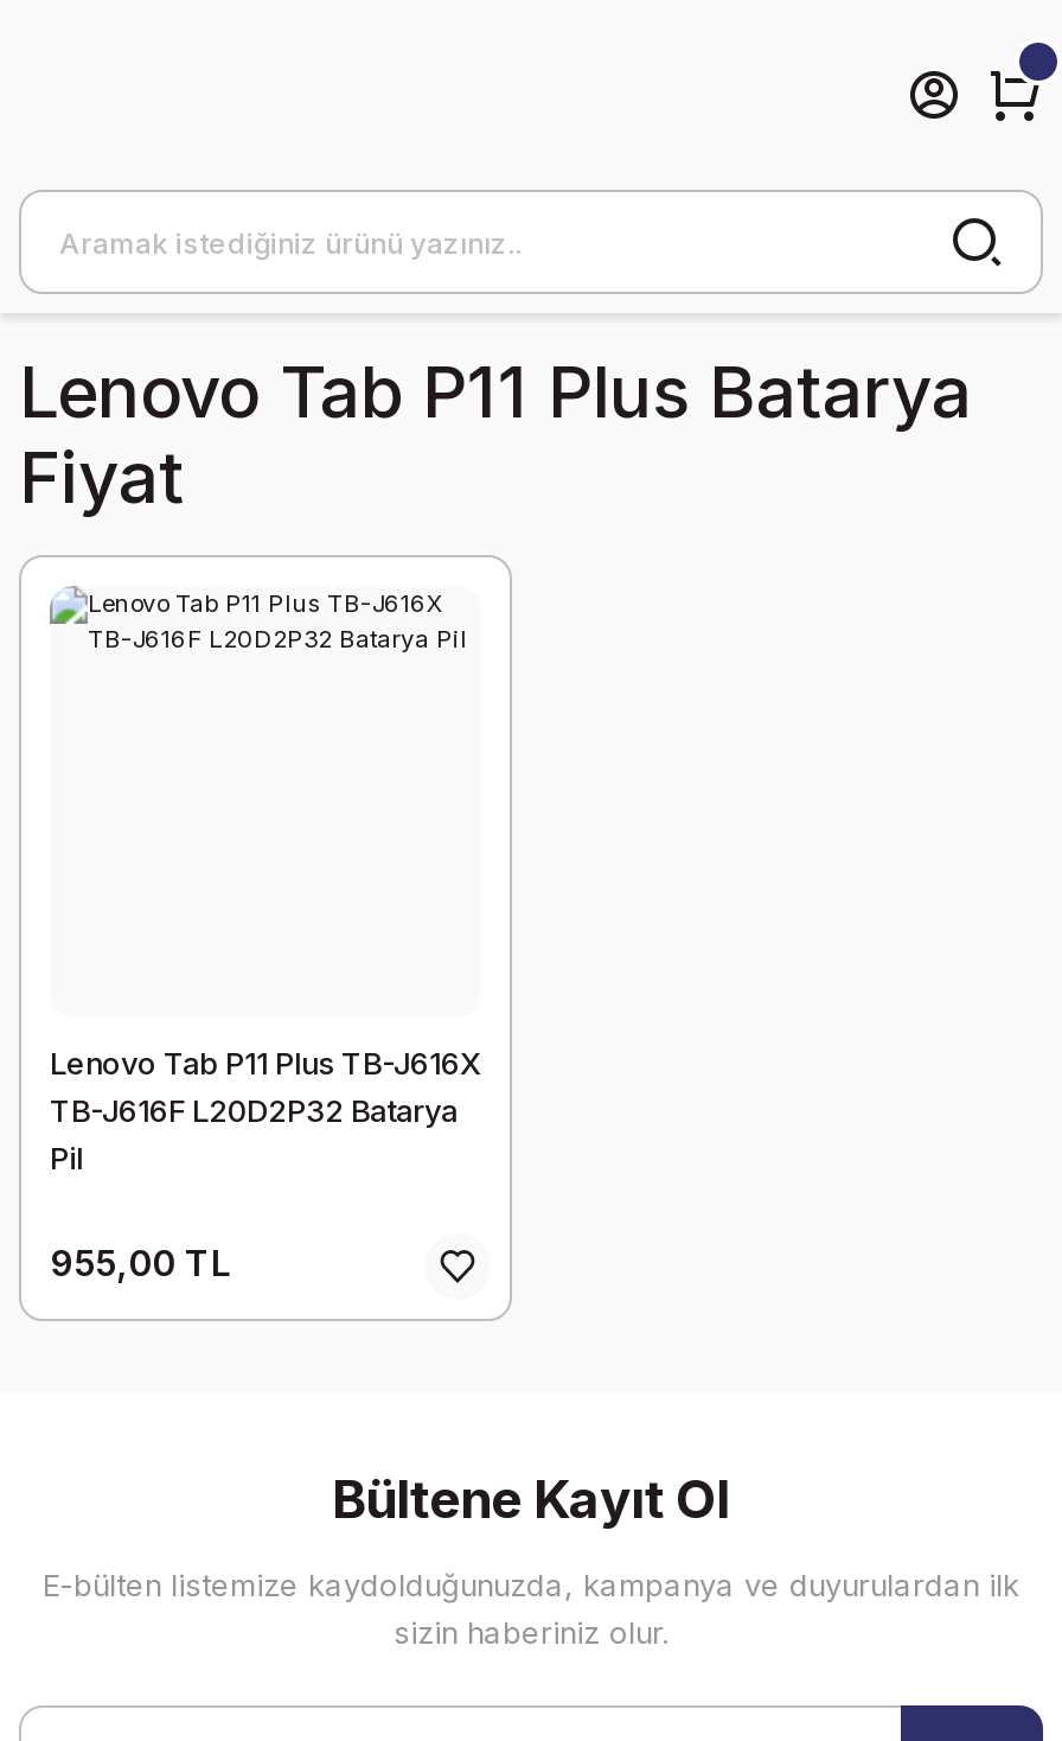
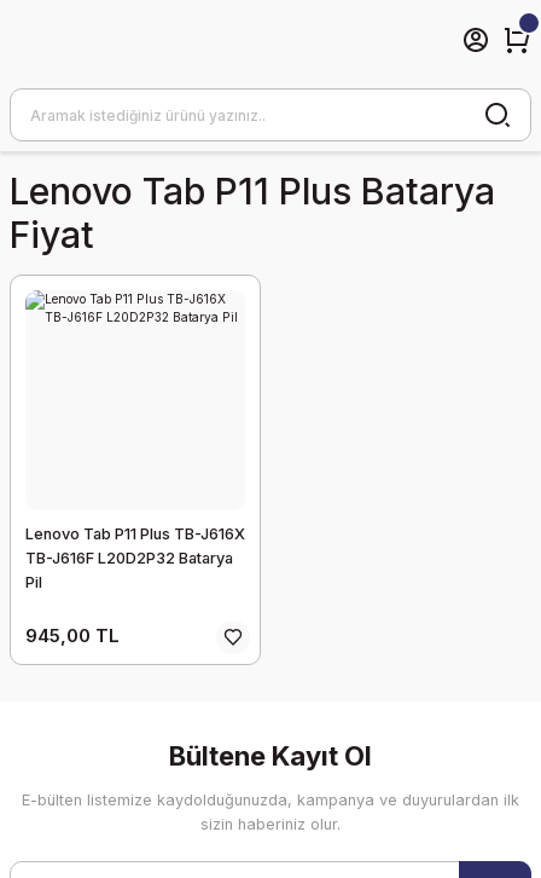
- 955,00 TL
+ 945,00 TL
